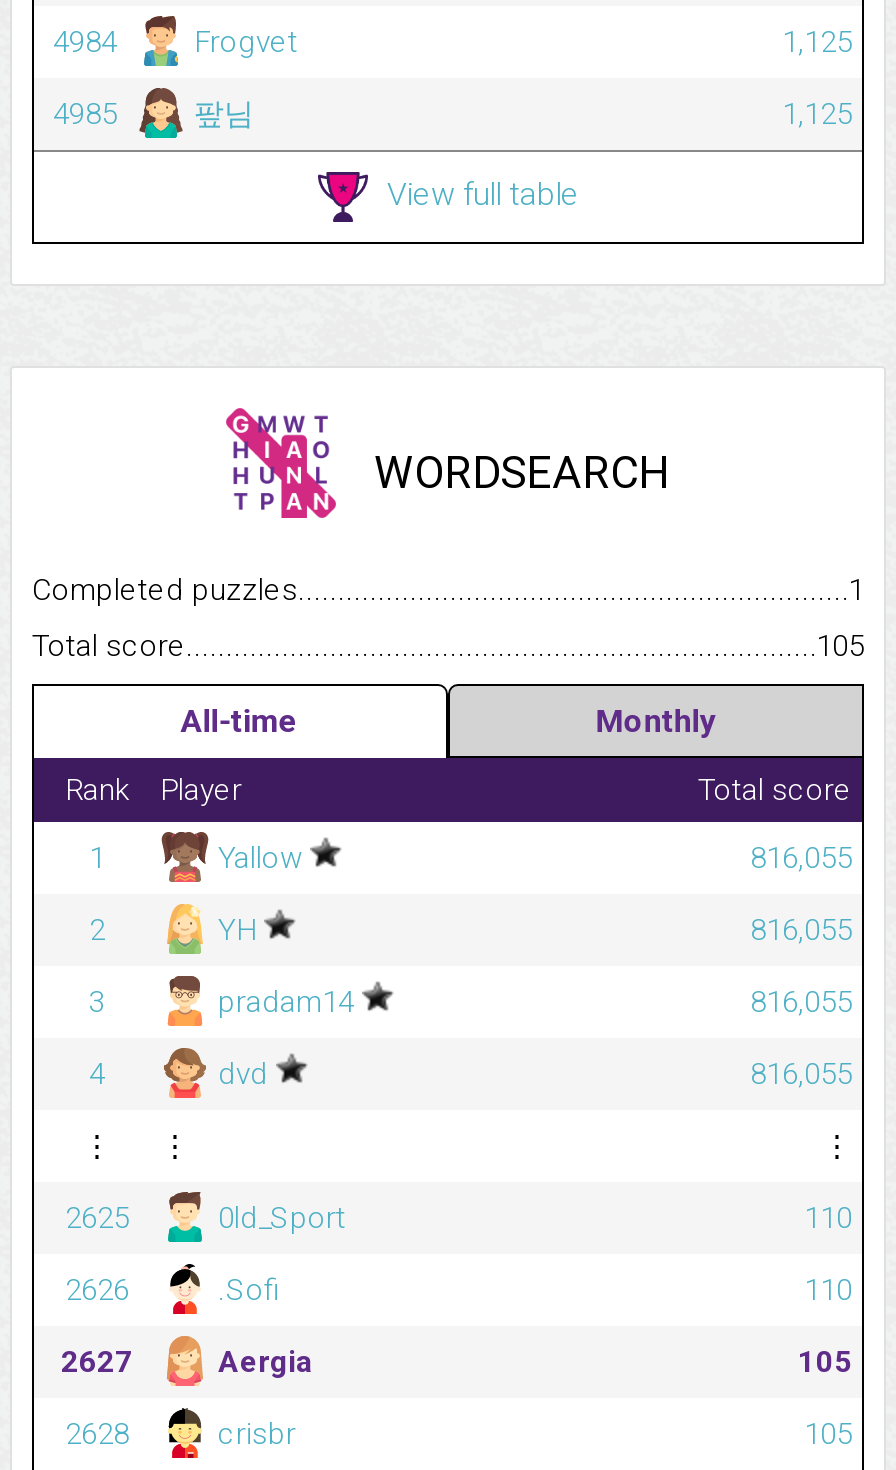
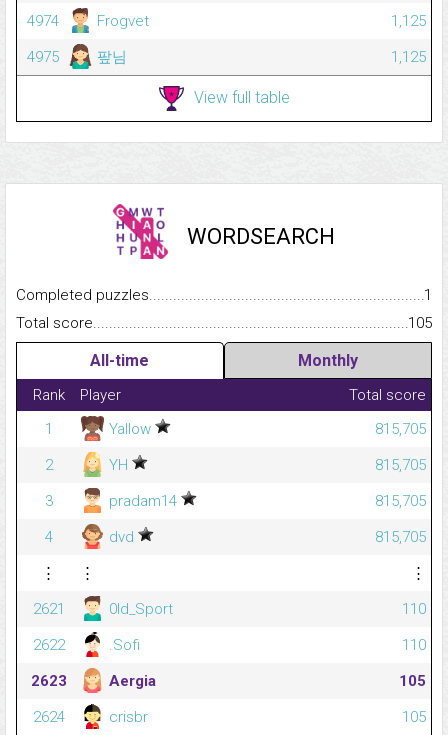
- 4984 Frogvet
+ 4974 Frogvet

- 4985
+ 4975

- 816,055
+ 815,705

- 816,055
+ 815,705

- 816,055
+ 815,705

- 816,055
+ 815,705

- 2625
+ 2621

- 2626
+ 2622

- 2627
+ 2623

- 2628
+ 2624
